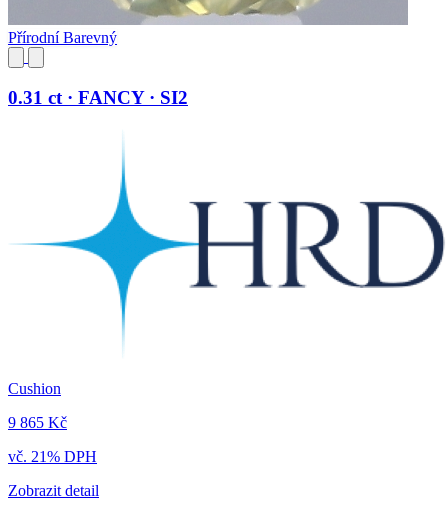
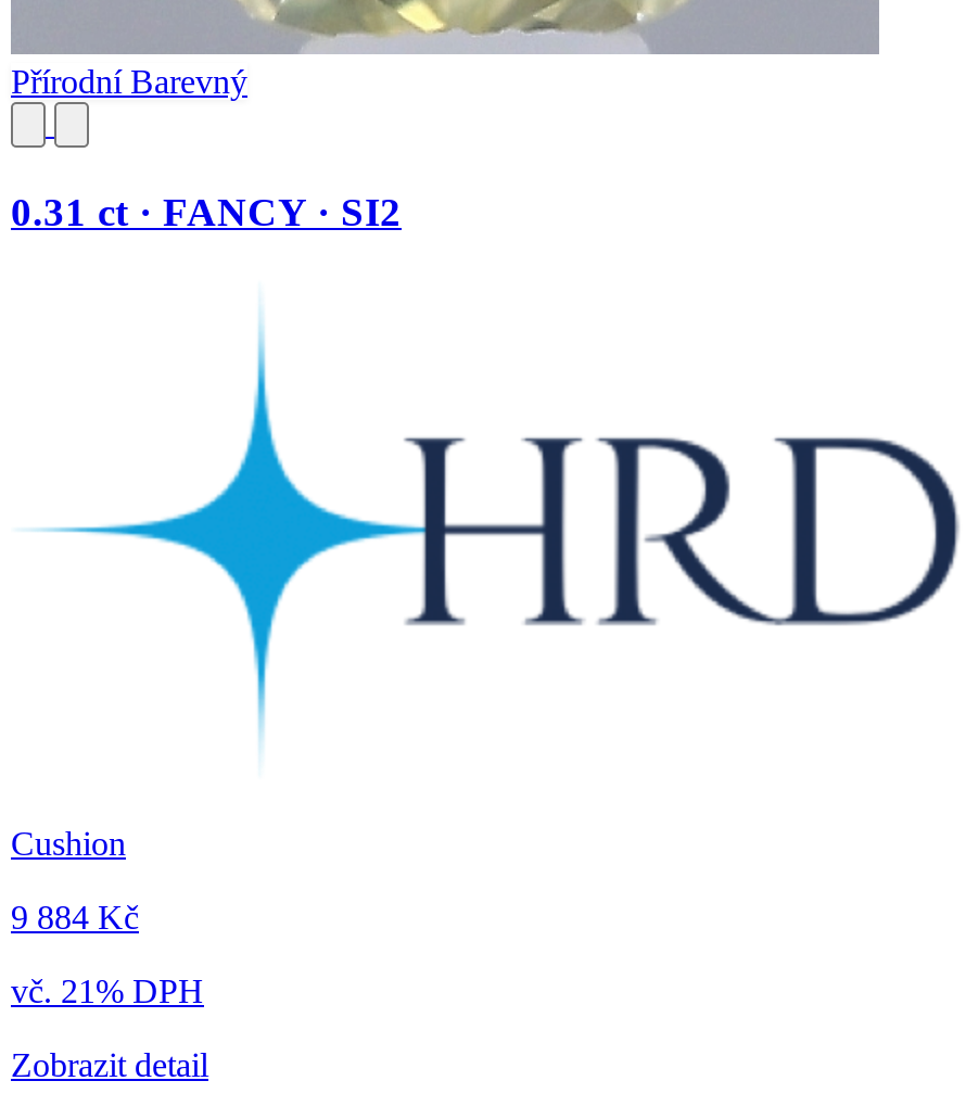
- 9 865 Kč
+ 9 884 Kč
